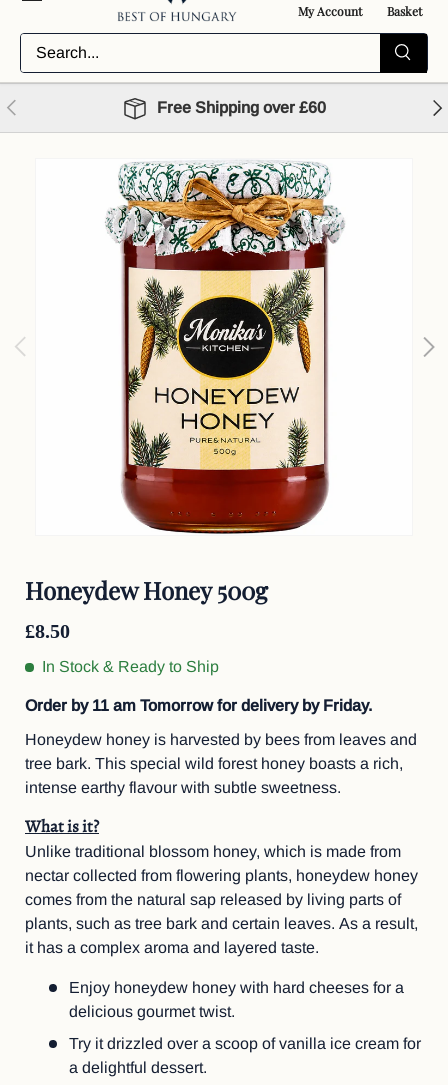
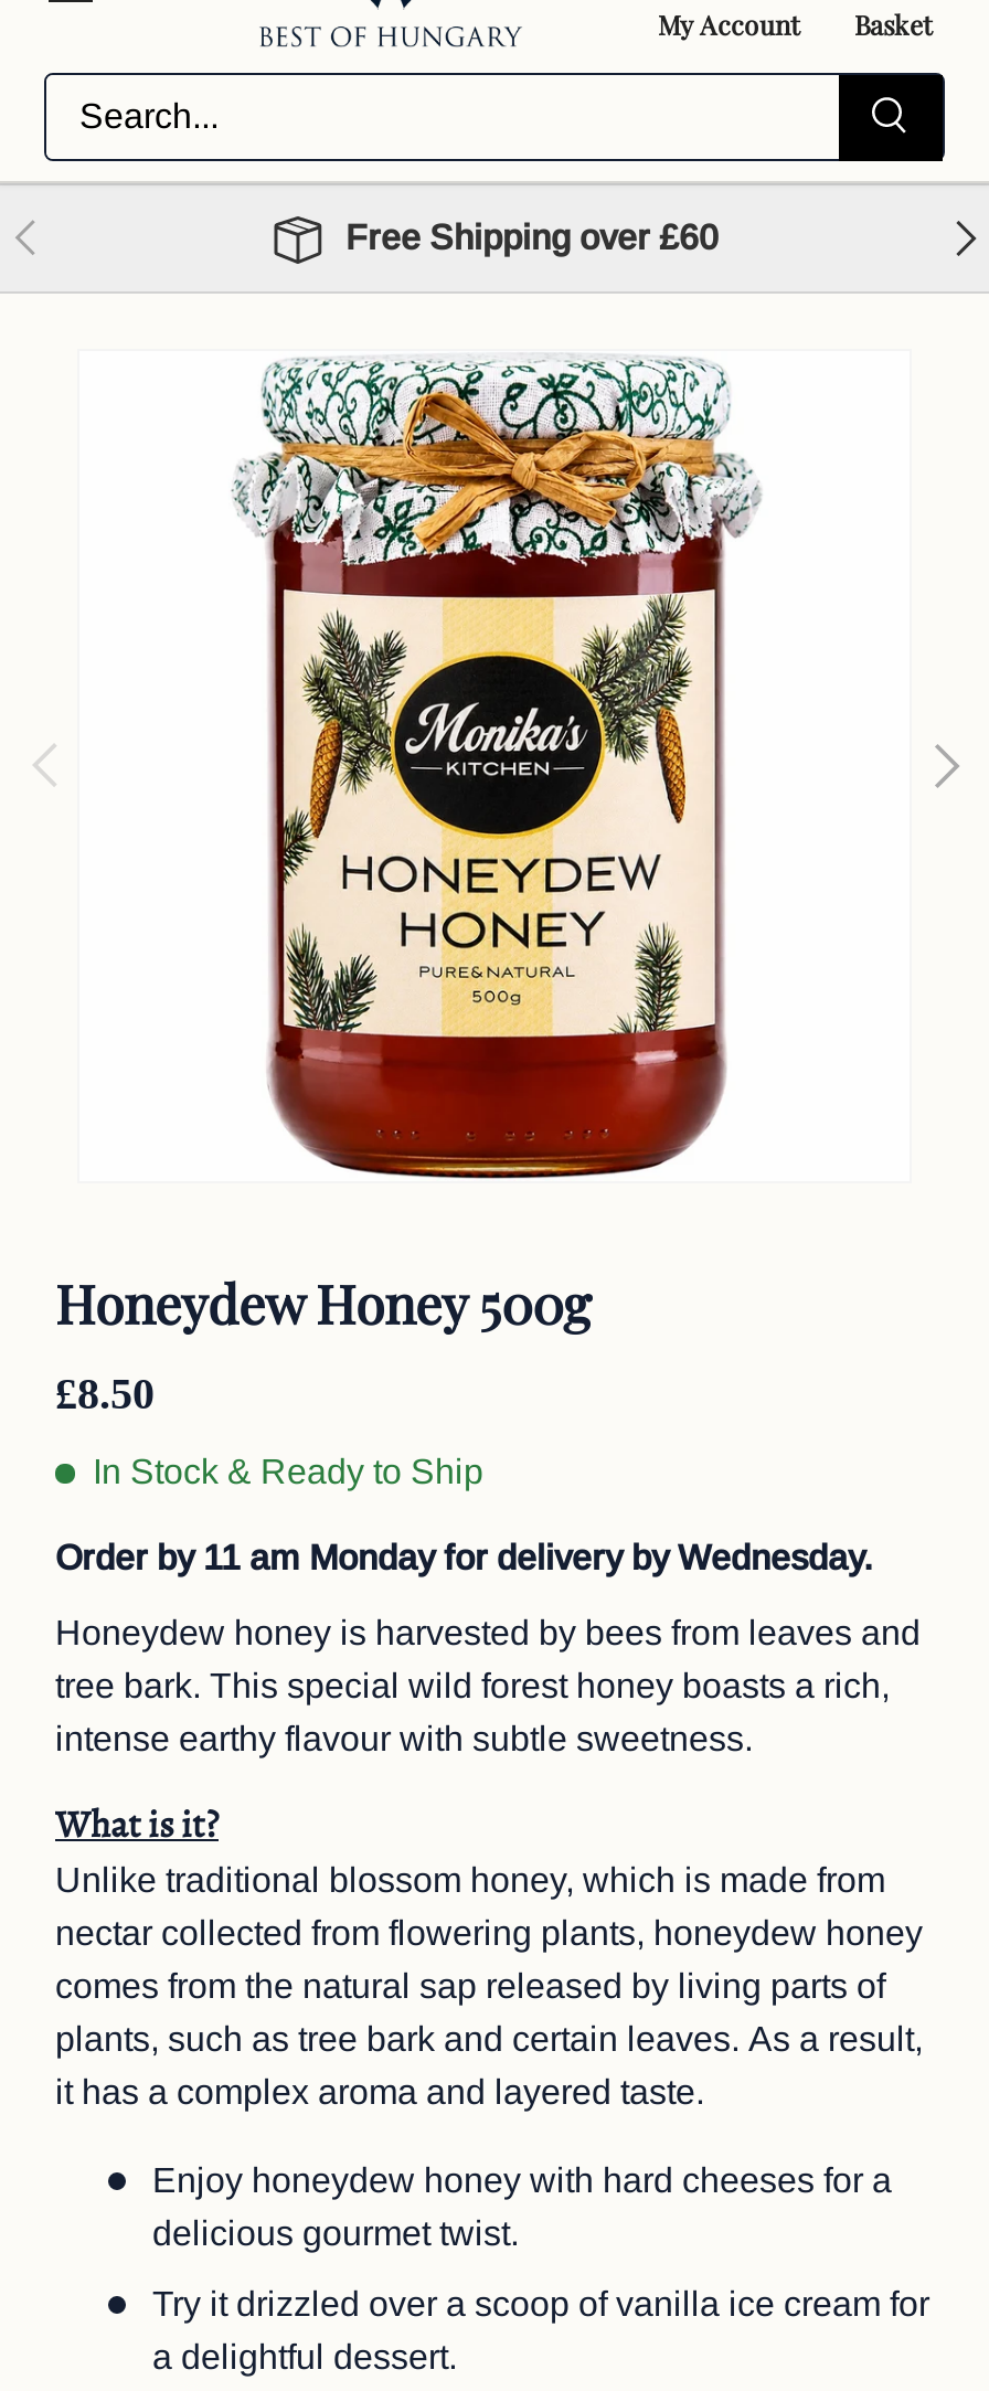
- Order by 11 am Tomorrow for delivery by Friday.
+ Order by 11 am Monday for delivery by Wednesday.
